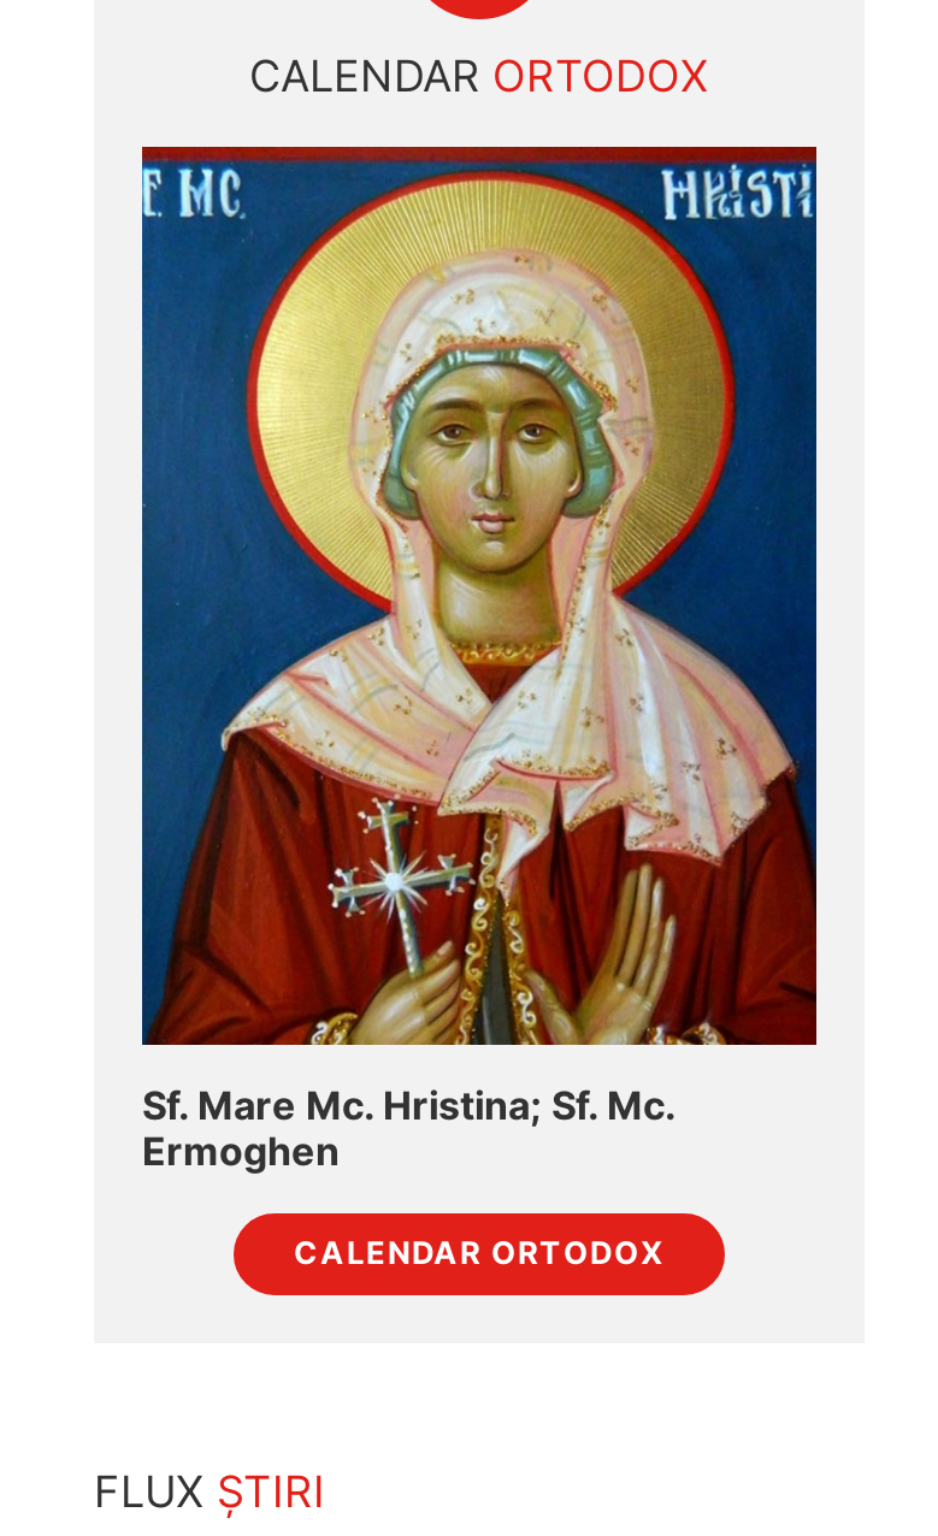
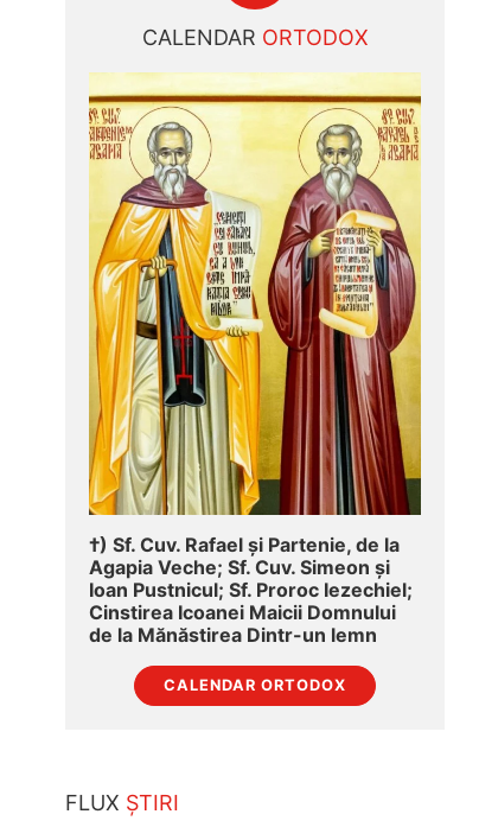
- [image]
- Sf. Mare Mc. Hristina; Sf. Mc.
- Ermoghen
+ [image]
+ †) Sf. Cuv. Rafael și Partenie, de la
+ Agapia Veche; Sf. Cuv. Simeon și
+ Ioan Pustnicul; Sf. Proroc Iezechiel;
+ Cinstirea Icoanei Maicii Domnului
+ de la Mănăstirea Dintr-un lemn
